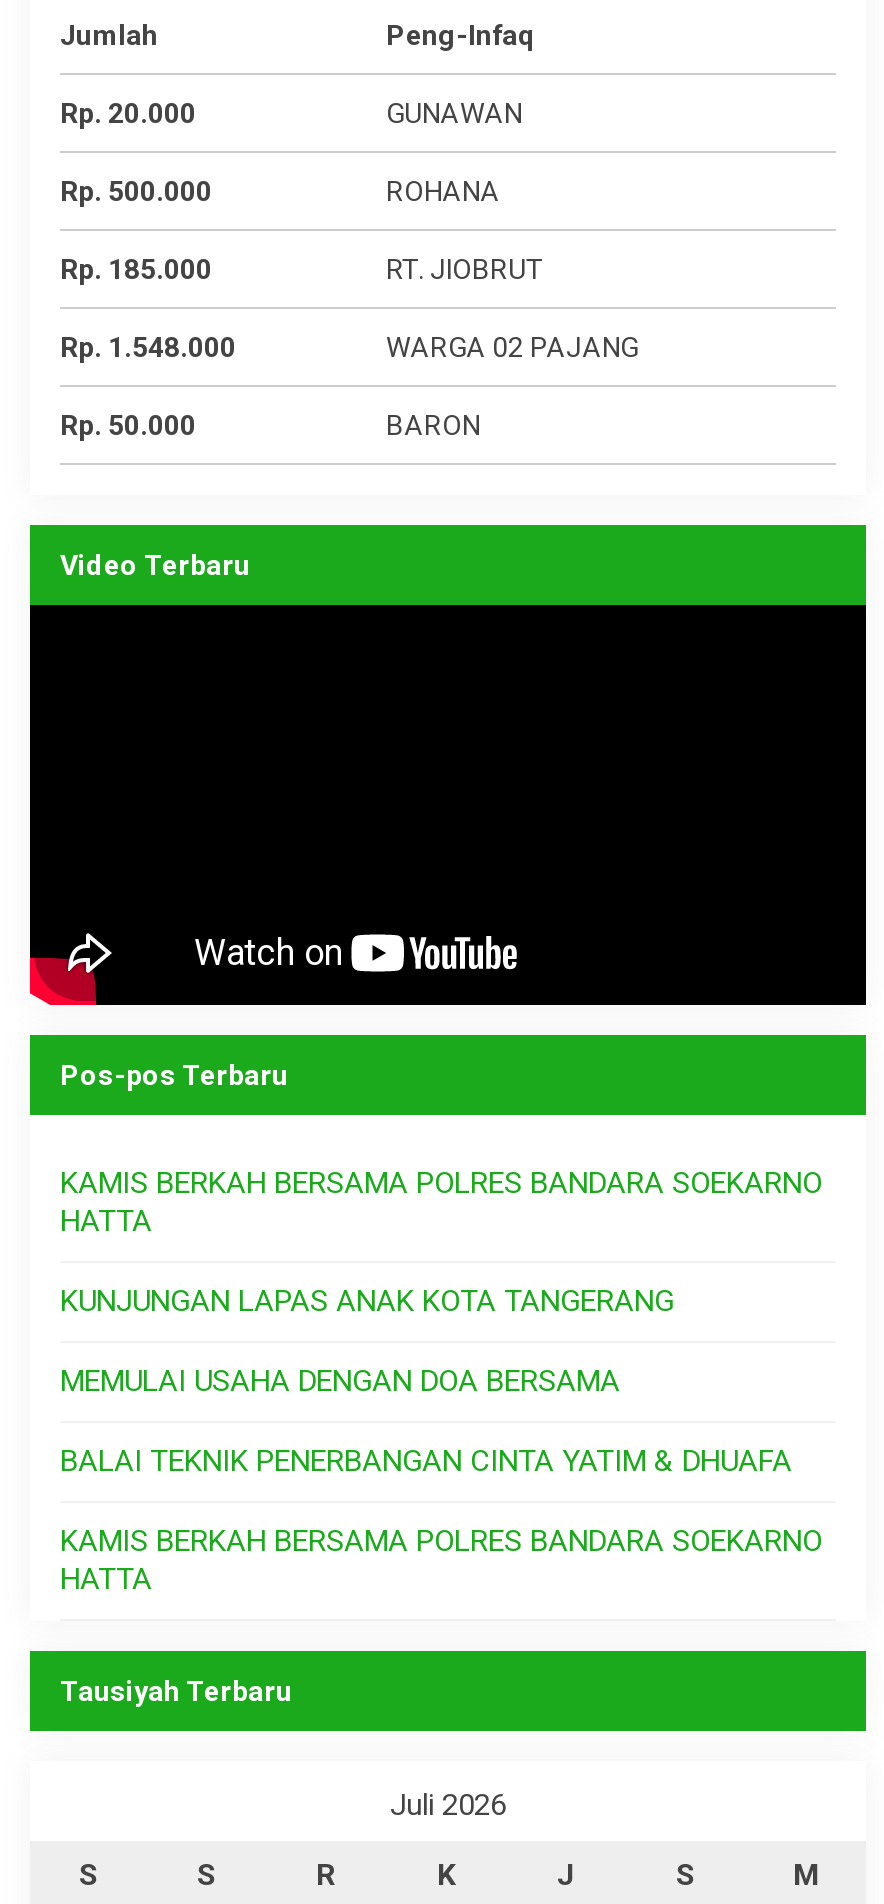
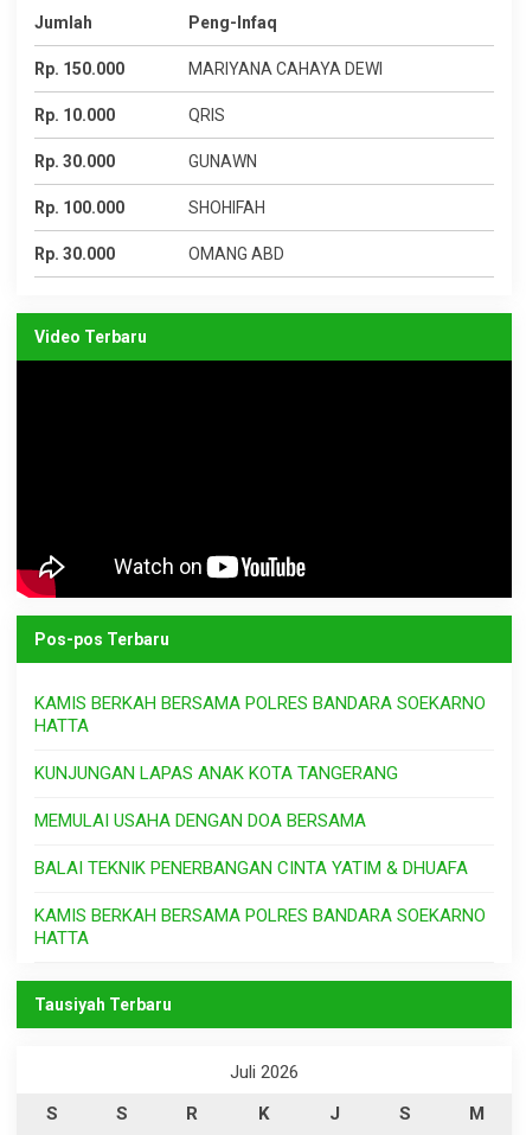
- Rp. 20.000
- GUNAWAN
+ Rp. 150.000
+ MARIYANA CAHAYA DEWI

- Rp. 500.000
- ROHANA
+ Rp. 10.000
+ QRIS

- Rp. 185.000
- RT. JIOBRUT
+ Rp. 30.000
+ GUNAWN

- Rp. 1.548.000
- WARGA 02 PAJANG
+ Rp. 100.000
+ SHOHIFAH

- Rp. 50.000
- BARON
+ Rp. 30.000
+ OMANG ABD
